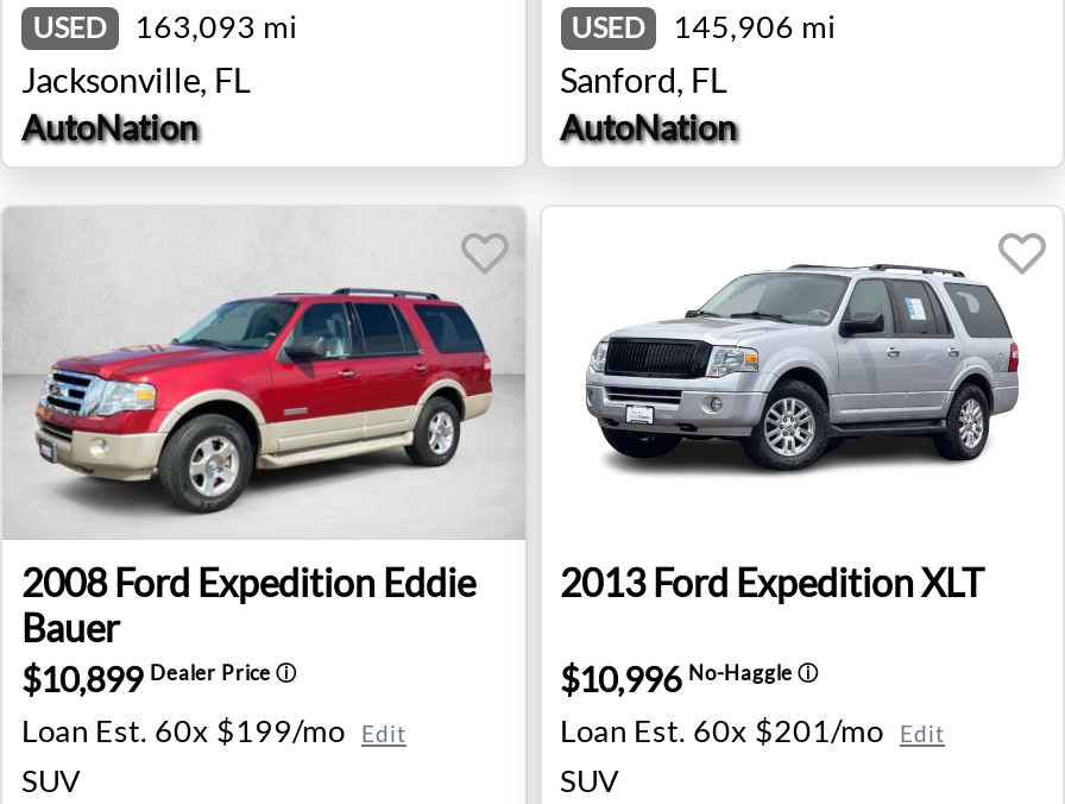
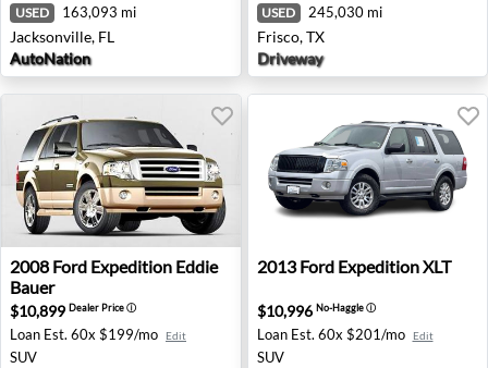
- 145,906 mi
- Sanford, FL
- AutoNation
+ 245,030 mi
+ Frisco, TX
+ Driveway

- [image]
+ [image]
